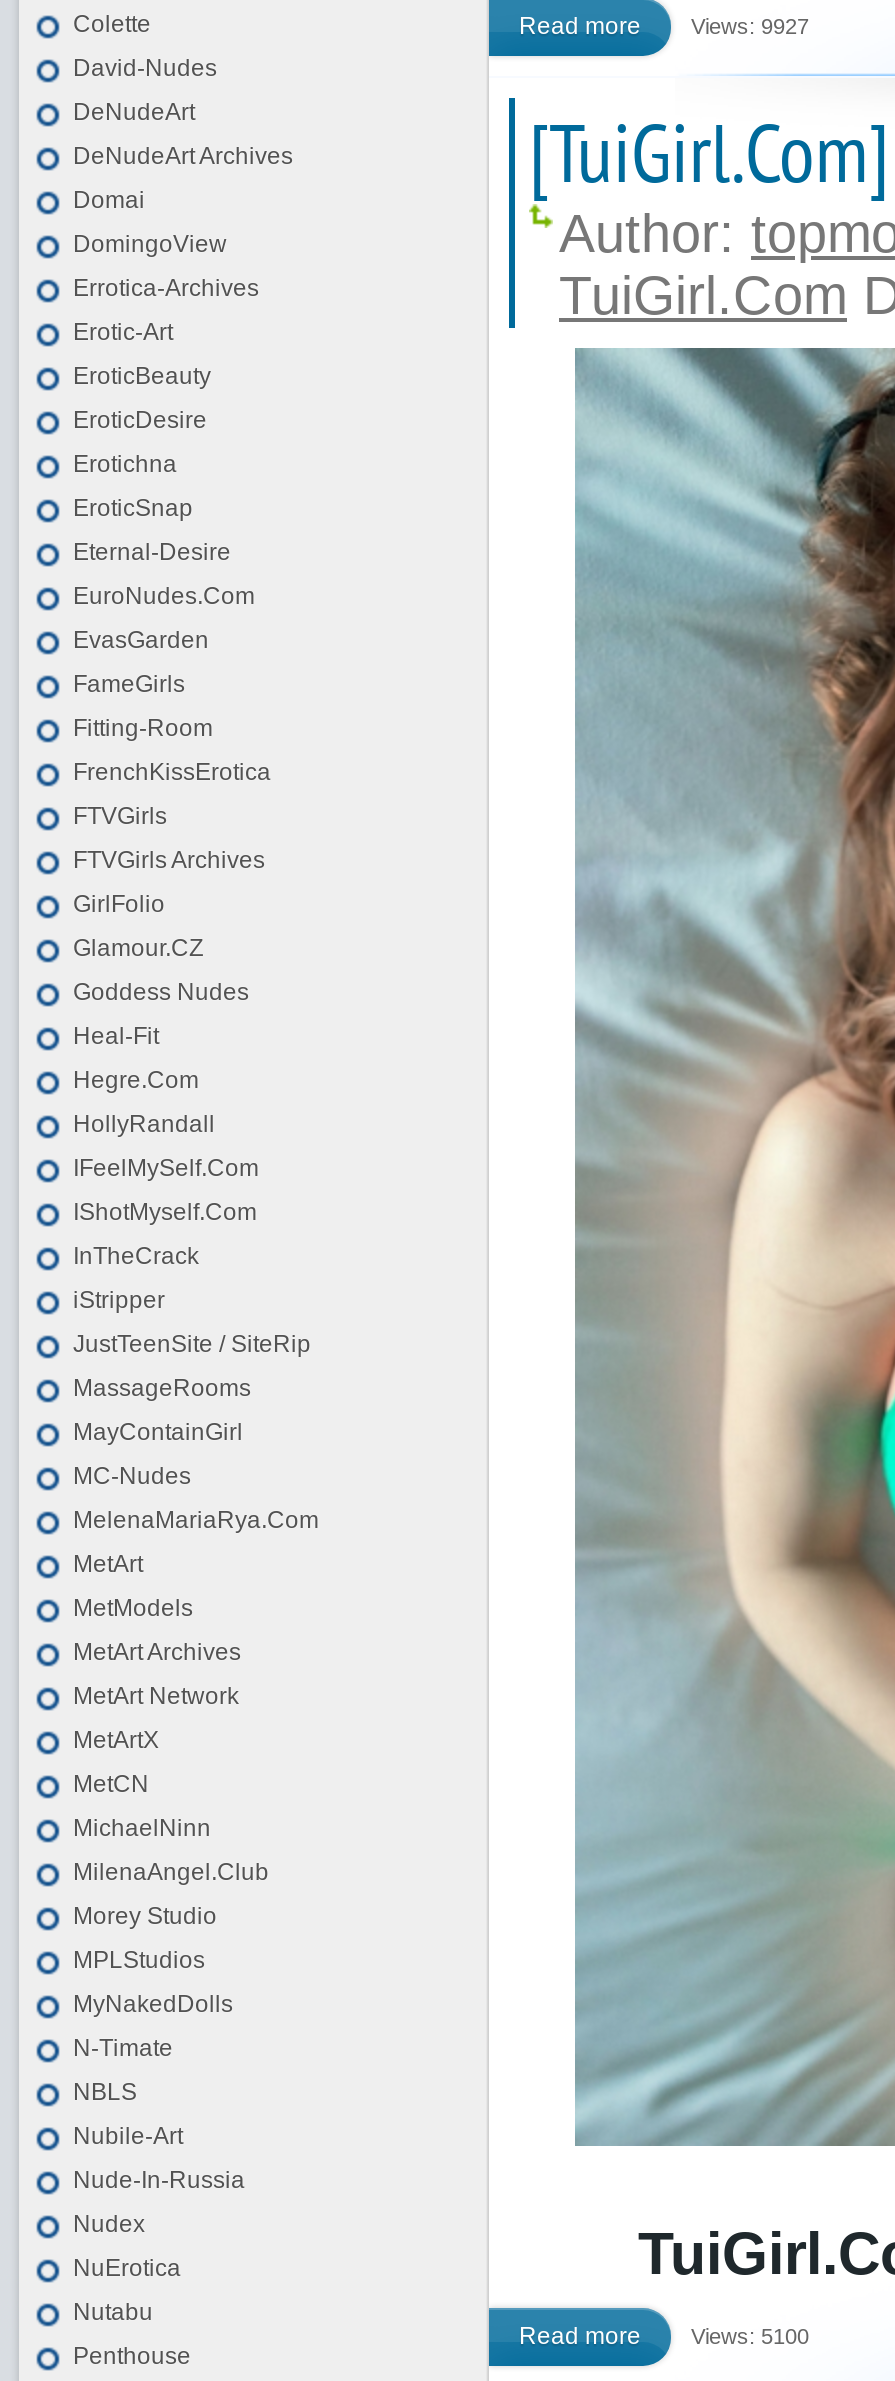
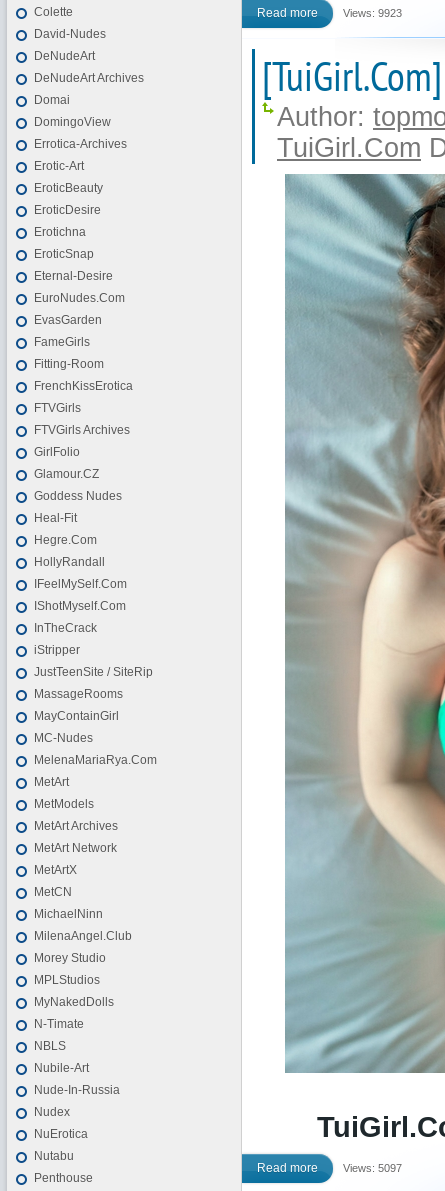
- Views: 9927
+ Views: 9923

- Views: 5100
+ Views: 5097
